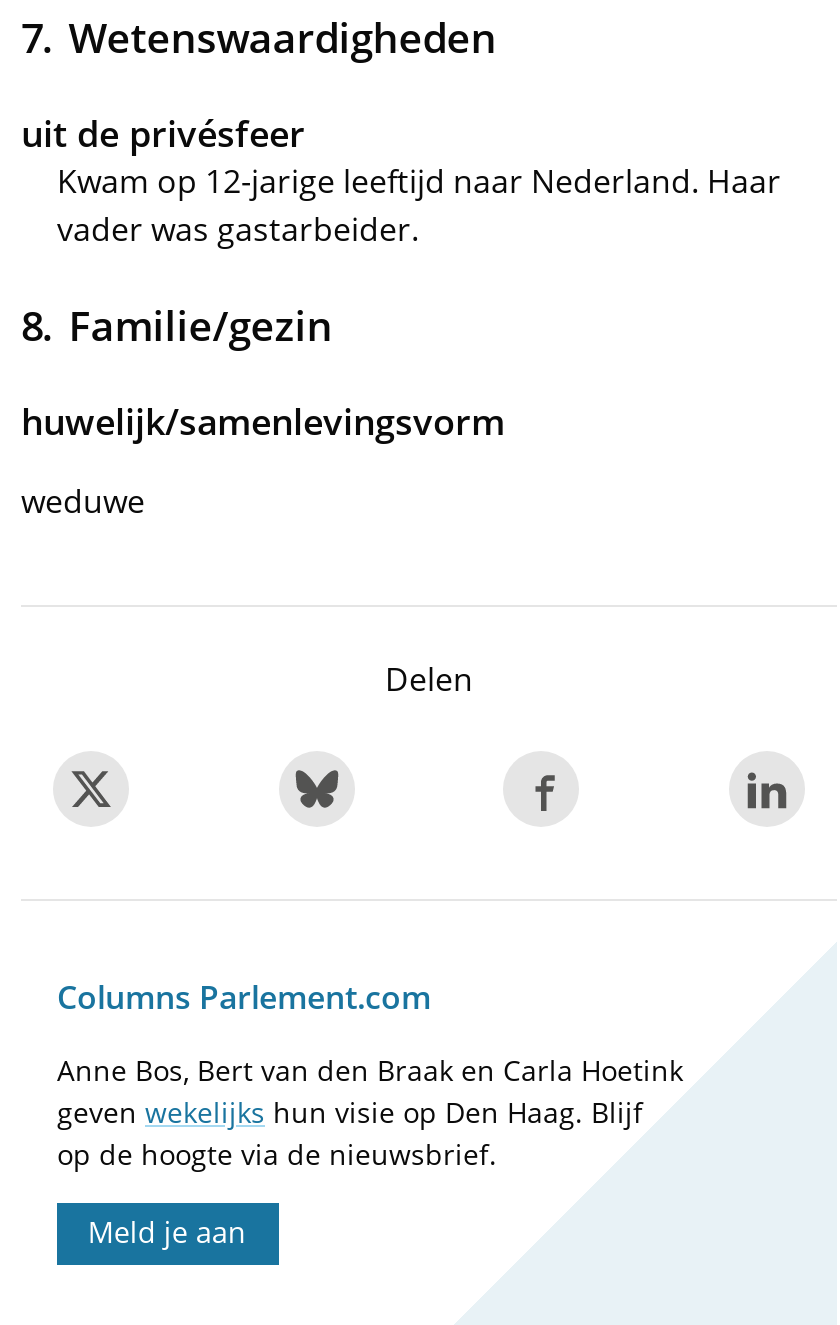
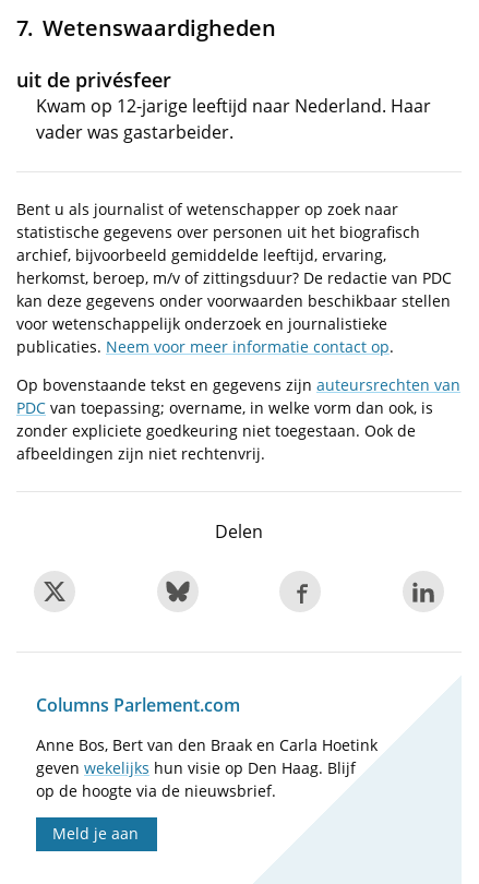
- Familie/gezin
- huwelijk/samenlevingsvorm
- weduwe
+ Bent u als journalist of wetenschapper op zoek naar
+ statistische gegevens over personen uit het biografisch
+ archief, bijvoorbeeld gemiddelde leeftijd, ervaring,
+ herkomst, beroep, m/v of zittingsduur? De redactie van PDC
+ kan deze gegevens onder voorwaarden beschikbaar stellen
+ voor wetenschappelijk onderzoek en journalistieke
+ publicaties. Neem voor meer informatie contact op.
+ Op bovenstaande tekst en gegevens zijn auteursrechten van
+ PDC van toepassing; overname, in welke vorm dan ook, is
+ zonder expliciete goedkeuring niet toegestaan. Ook de
+ afbeeldingen zijn niet rechtenvrij.
